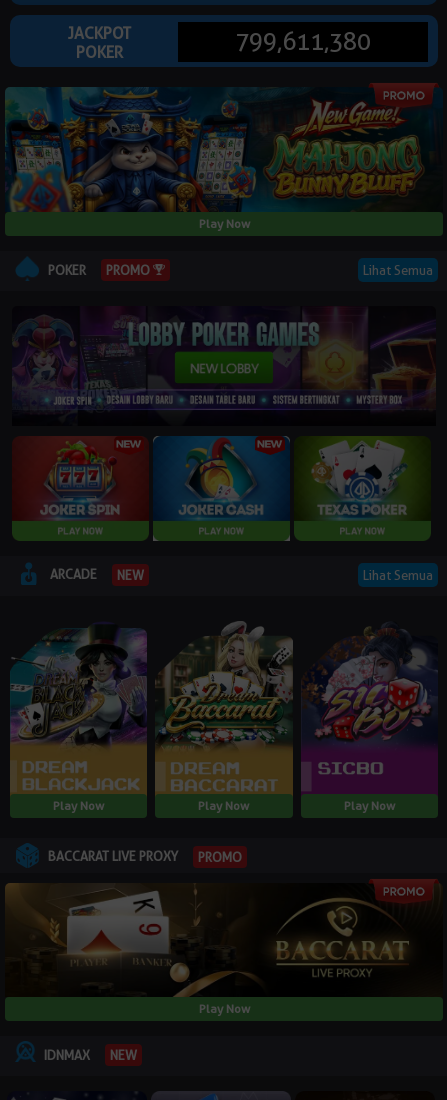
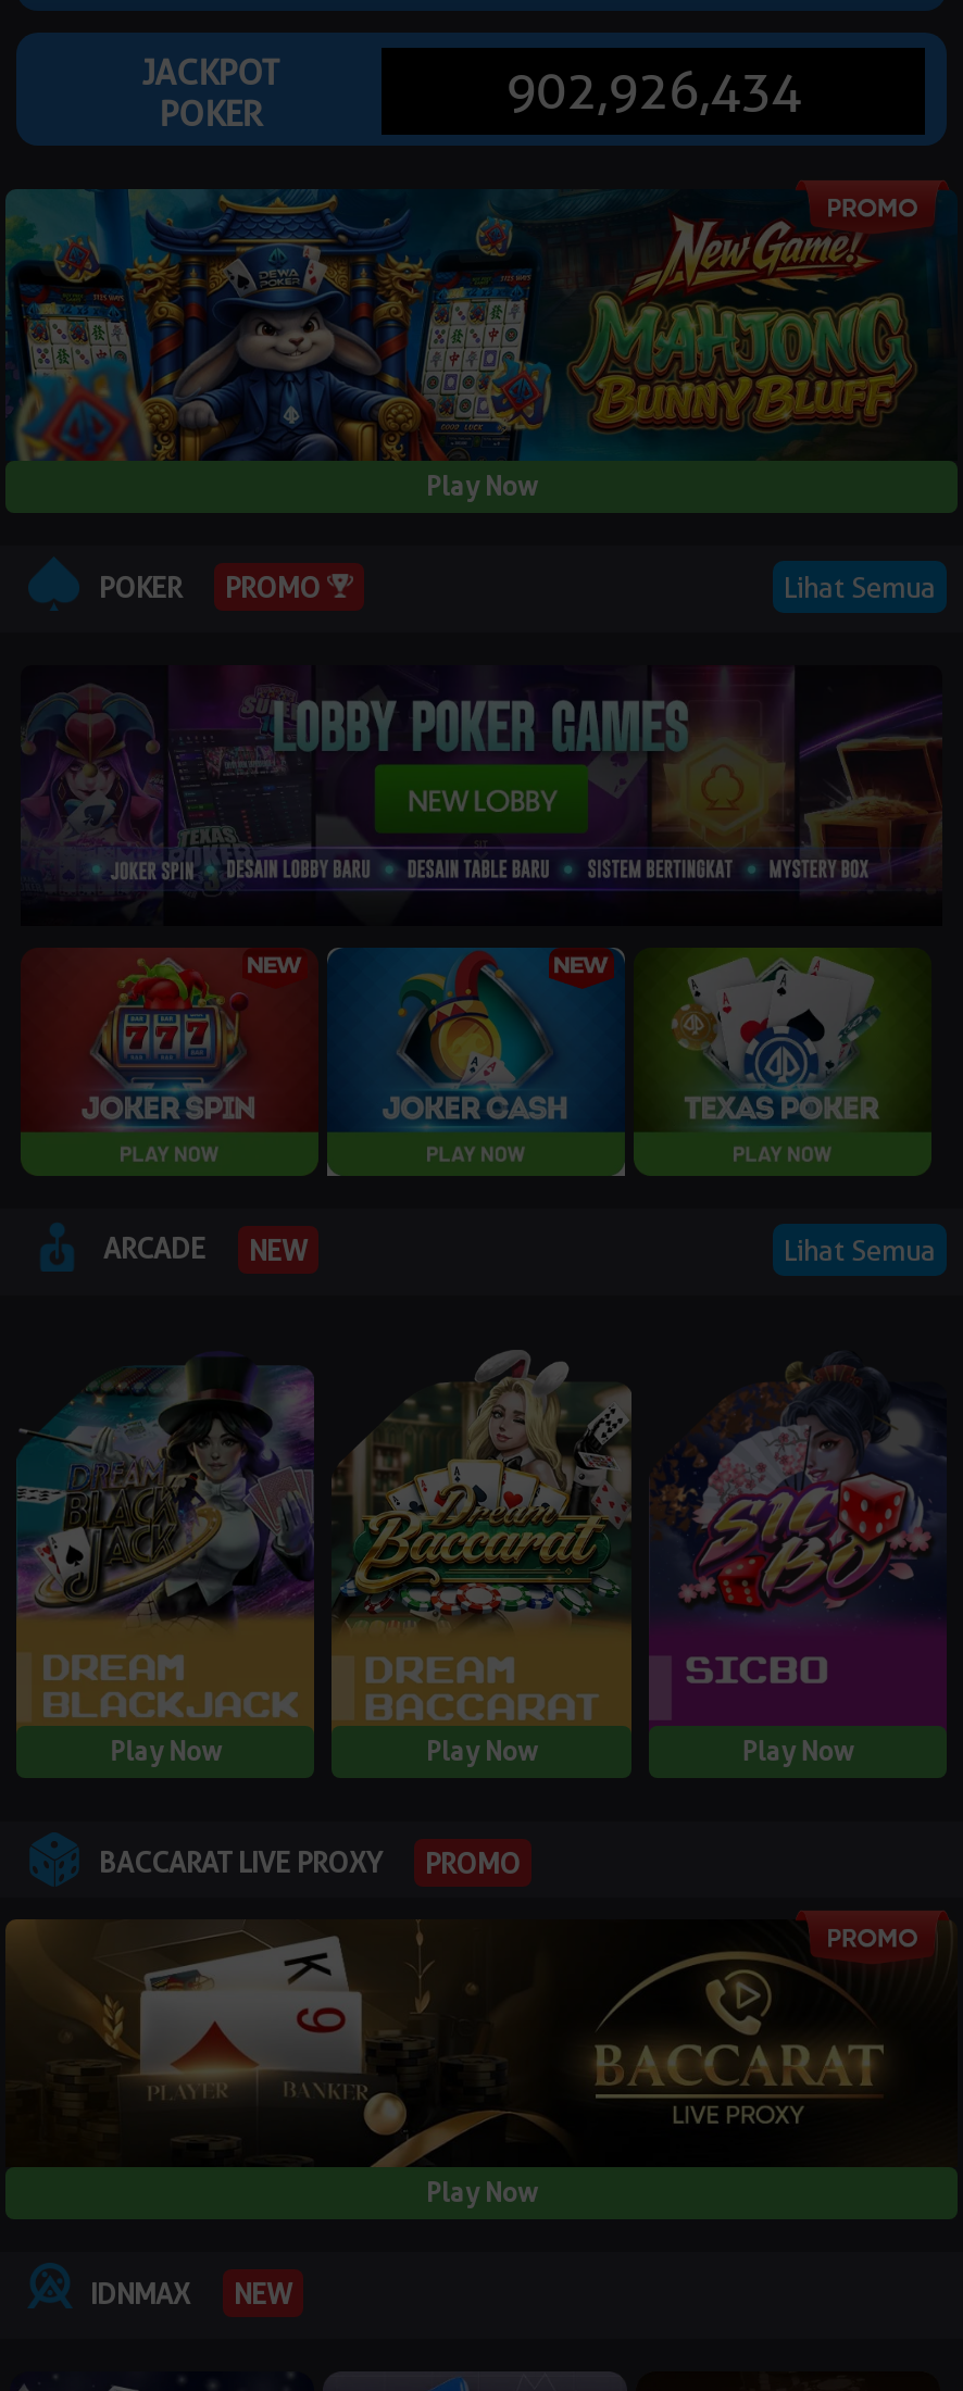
- 799,611,380
+ 902,926,434
